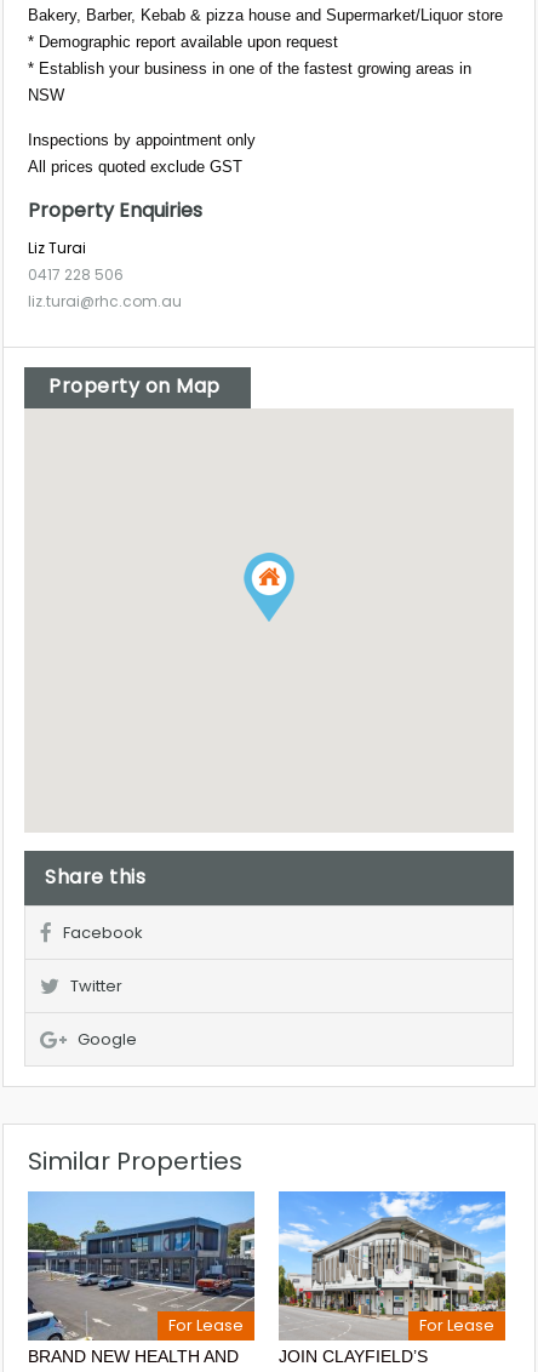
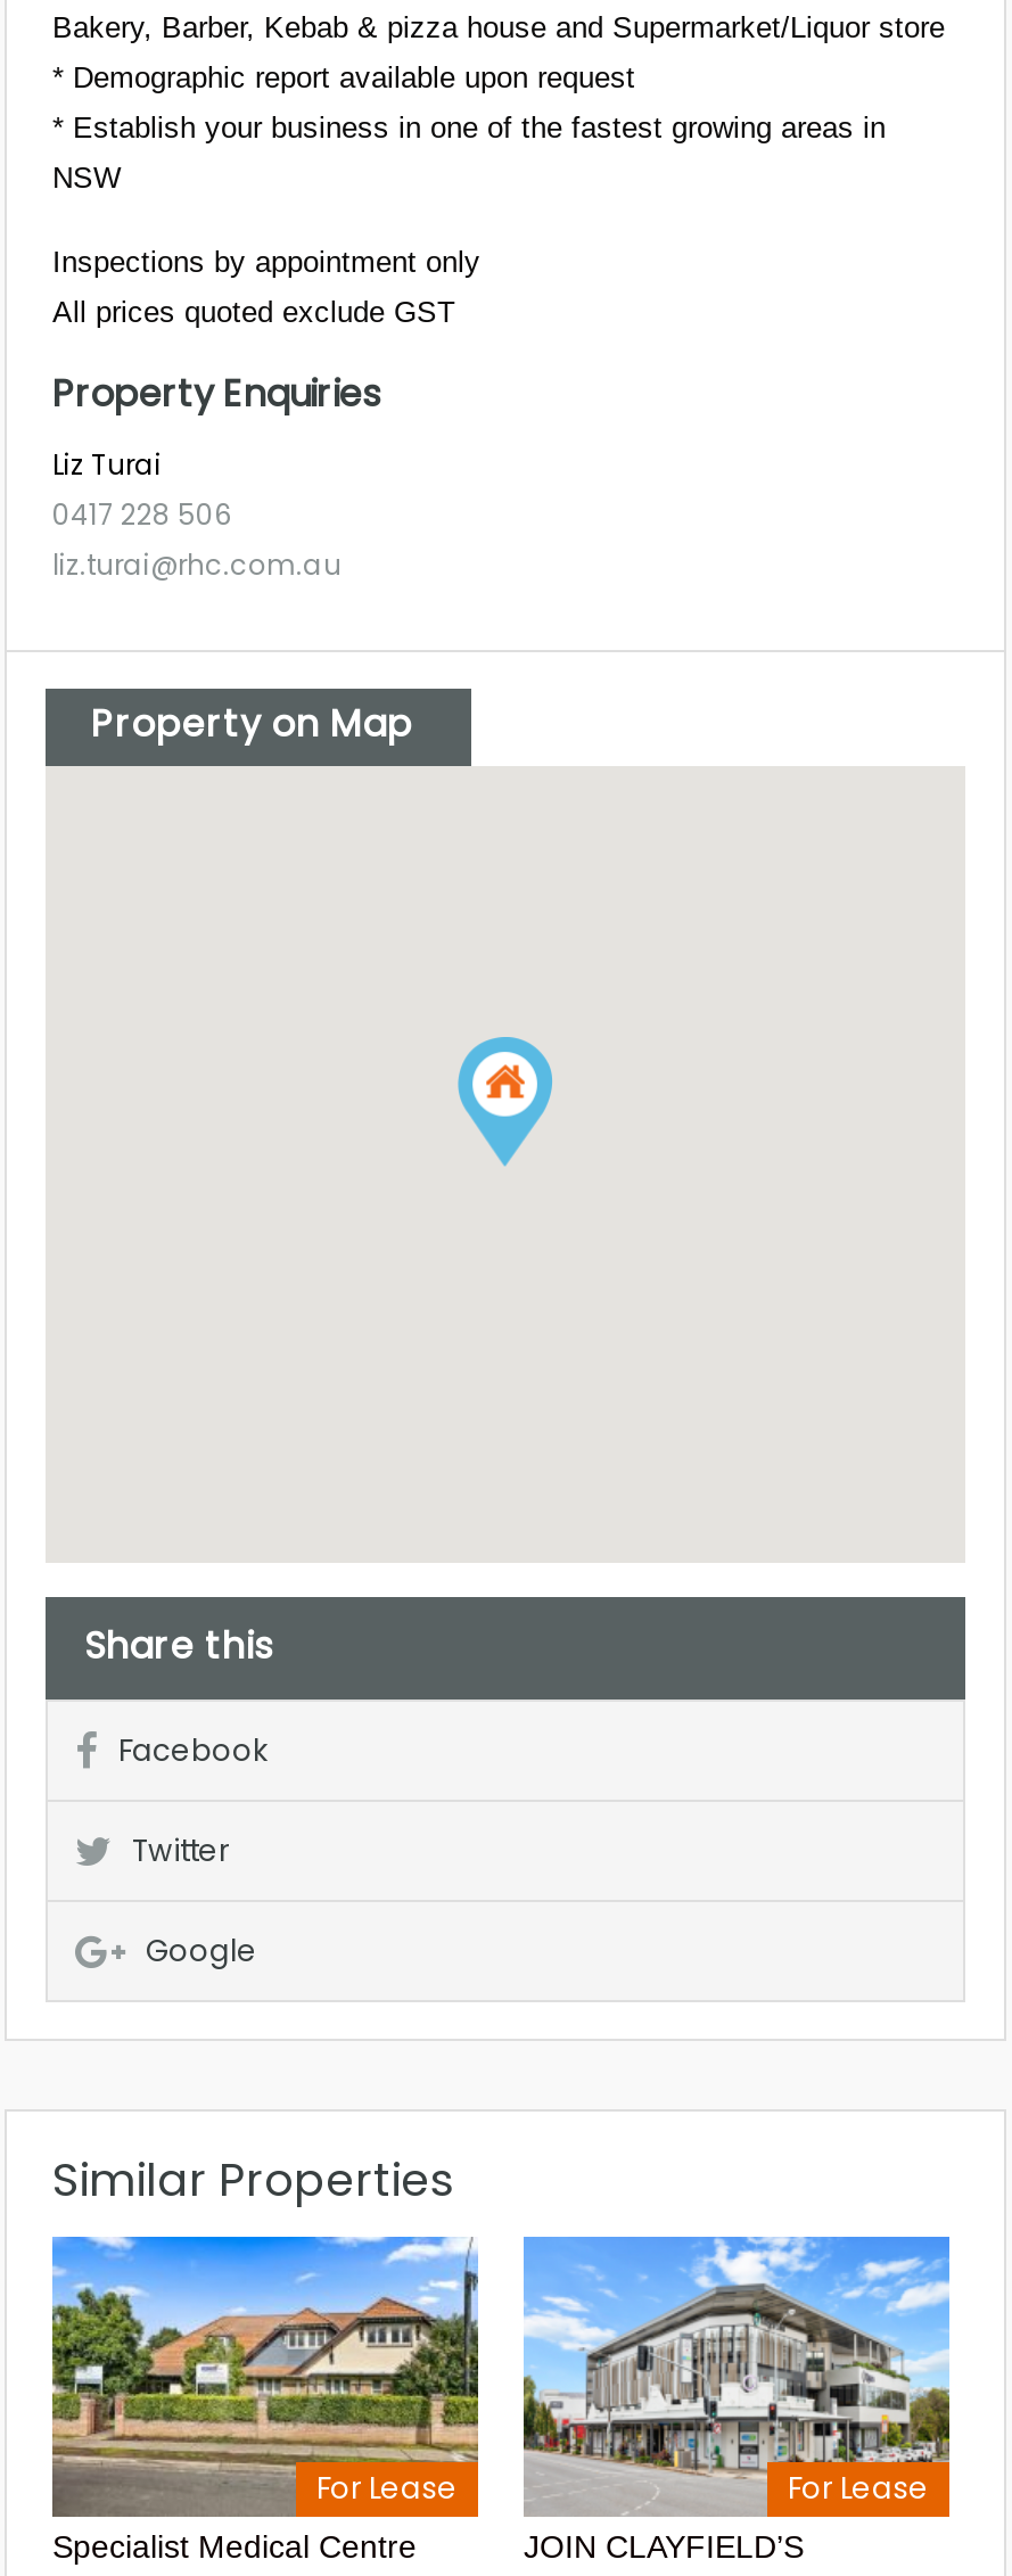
- [image]
- BRAND NEW HEALTH AND
+ [image]
+ Specialist Medical Centre
